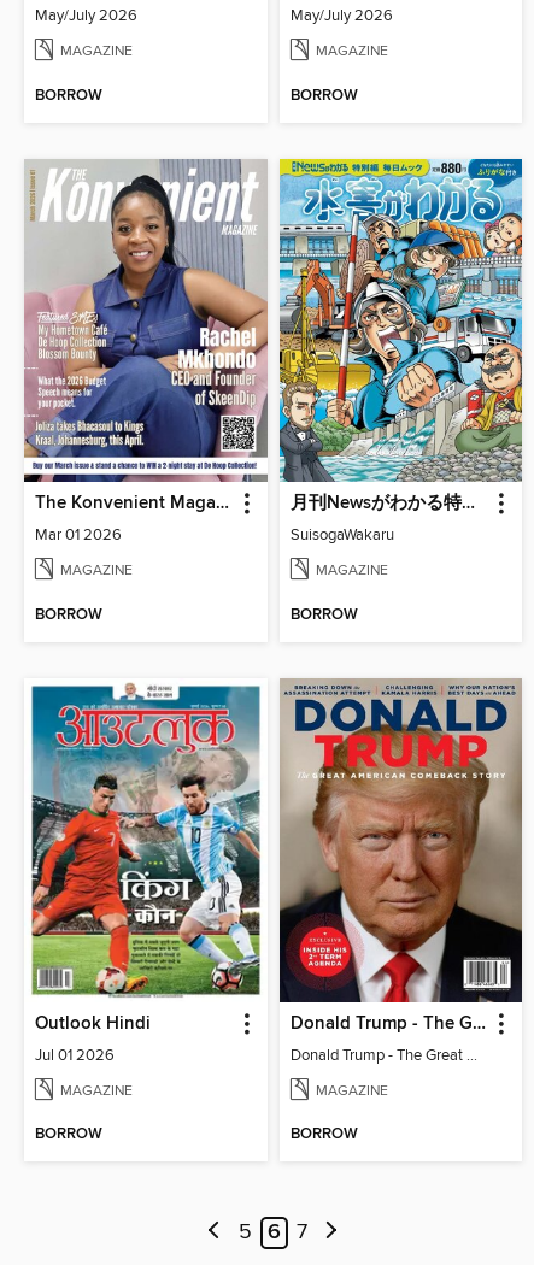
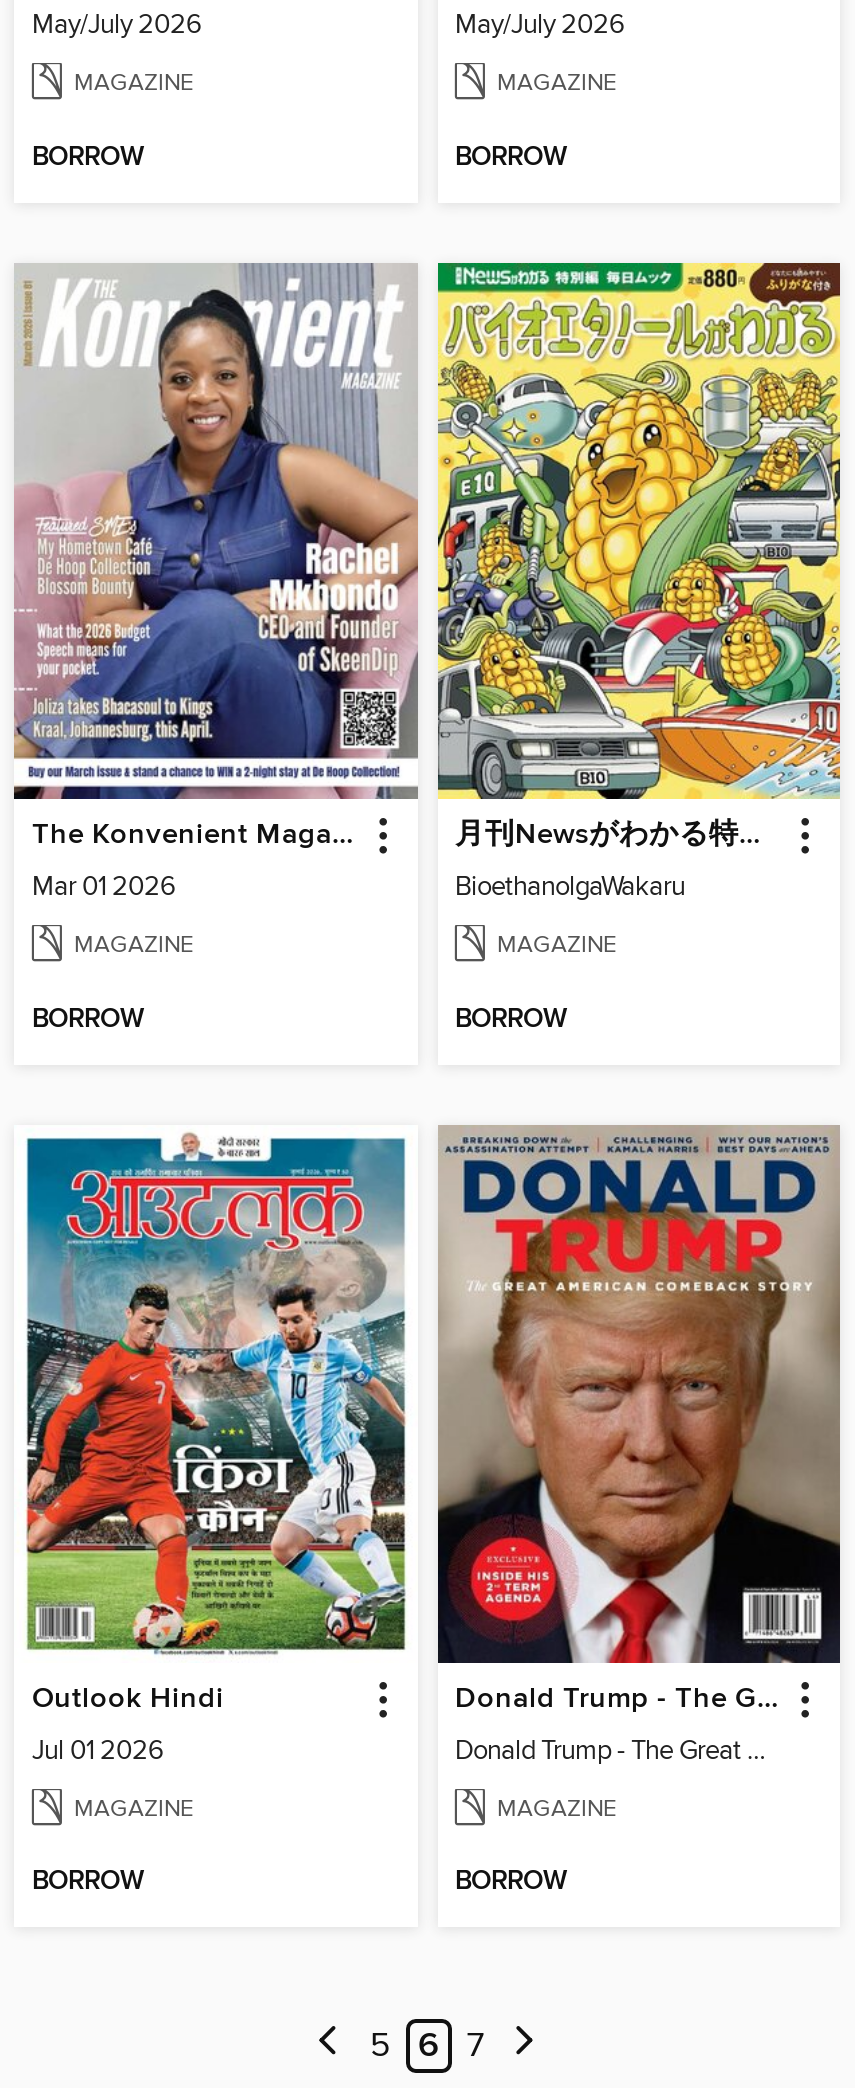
- [image]
- SuisogaWakaru
+ [image]
+ BioethanolgaWakaru
